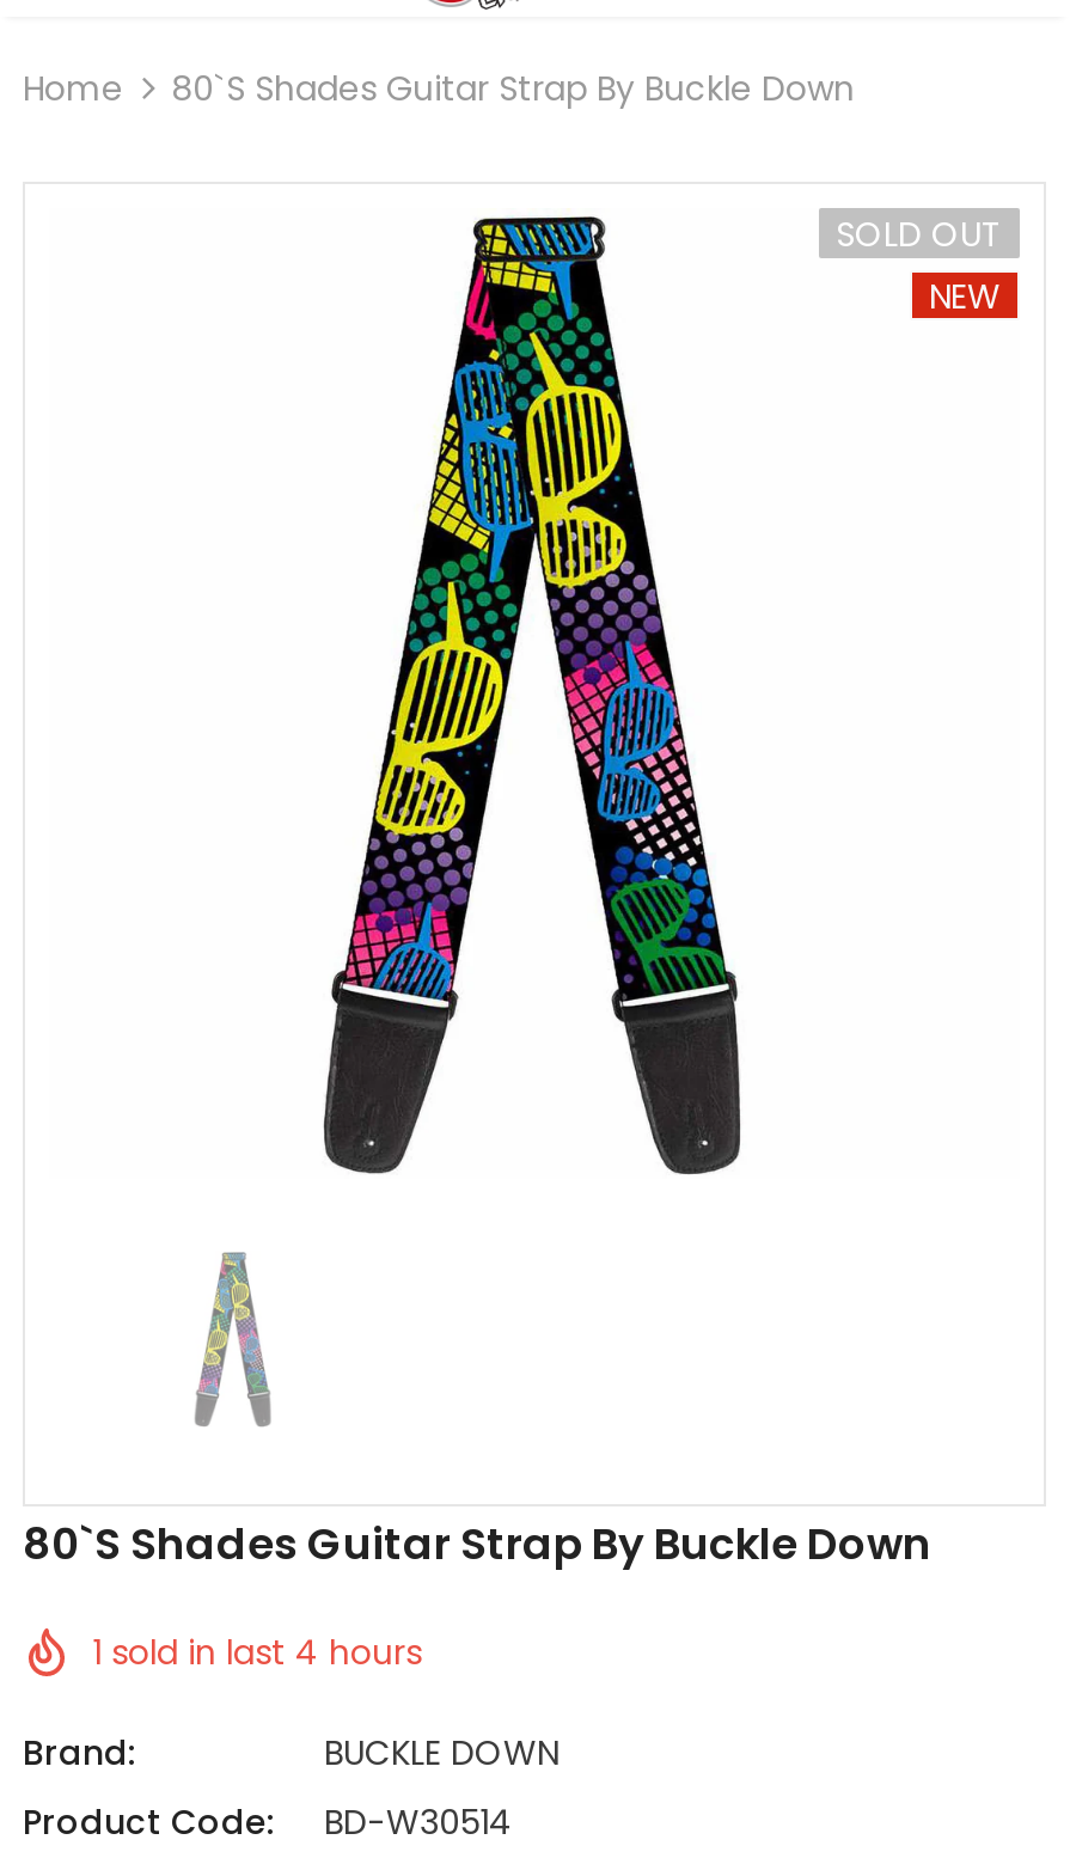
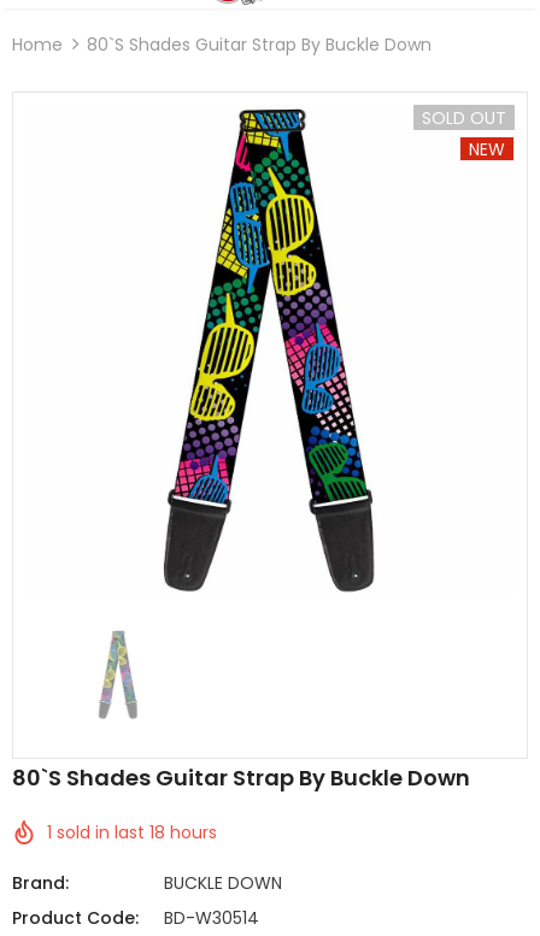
- 1 sold in last 4 hours
+ 1 sold in last 18 hours
